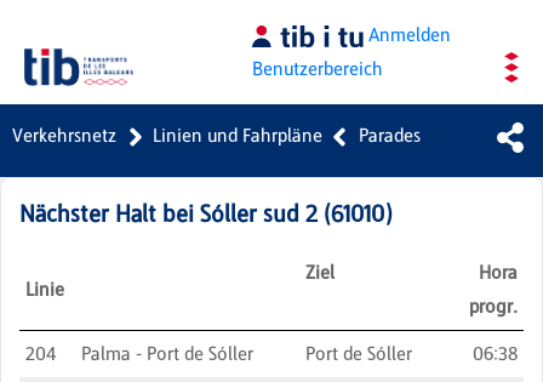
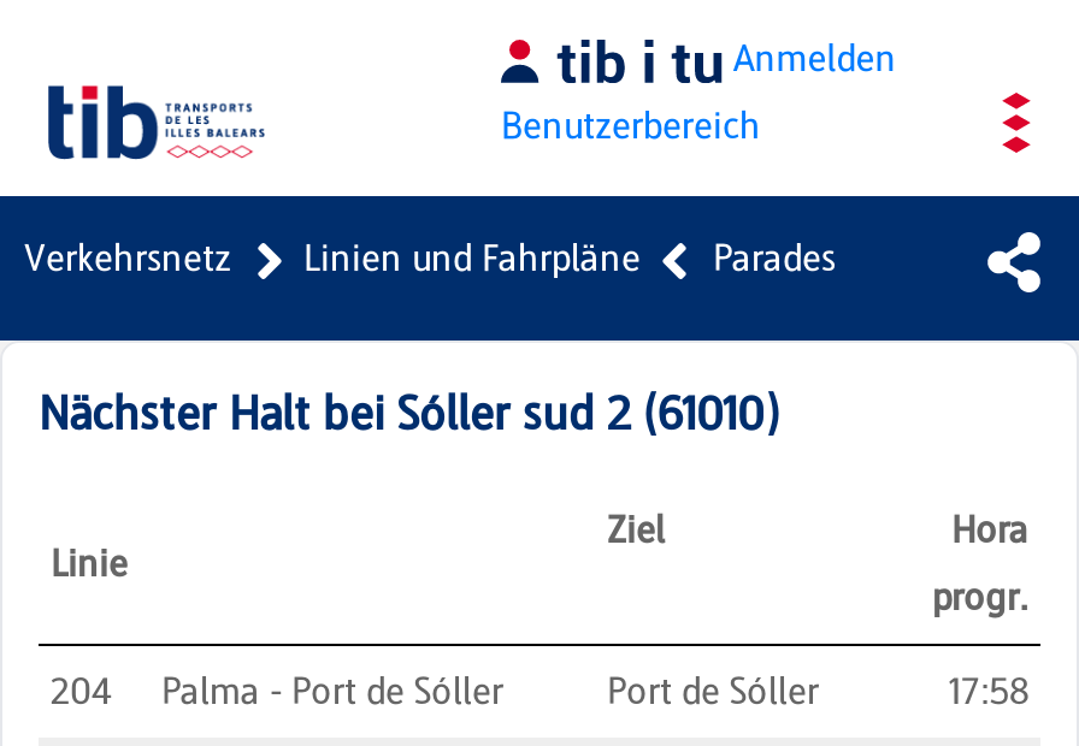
- 06:38
+ 17:58
